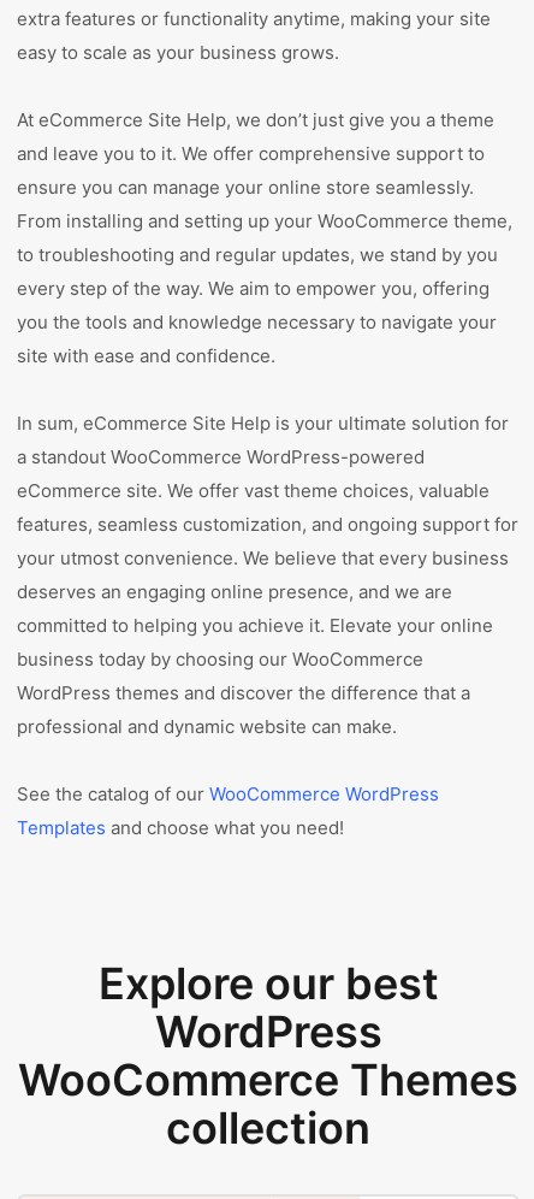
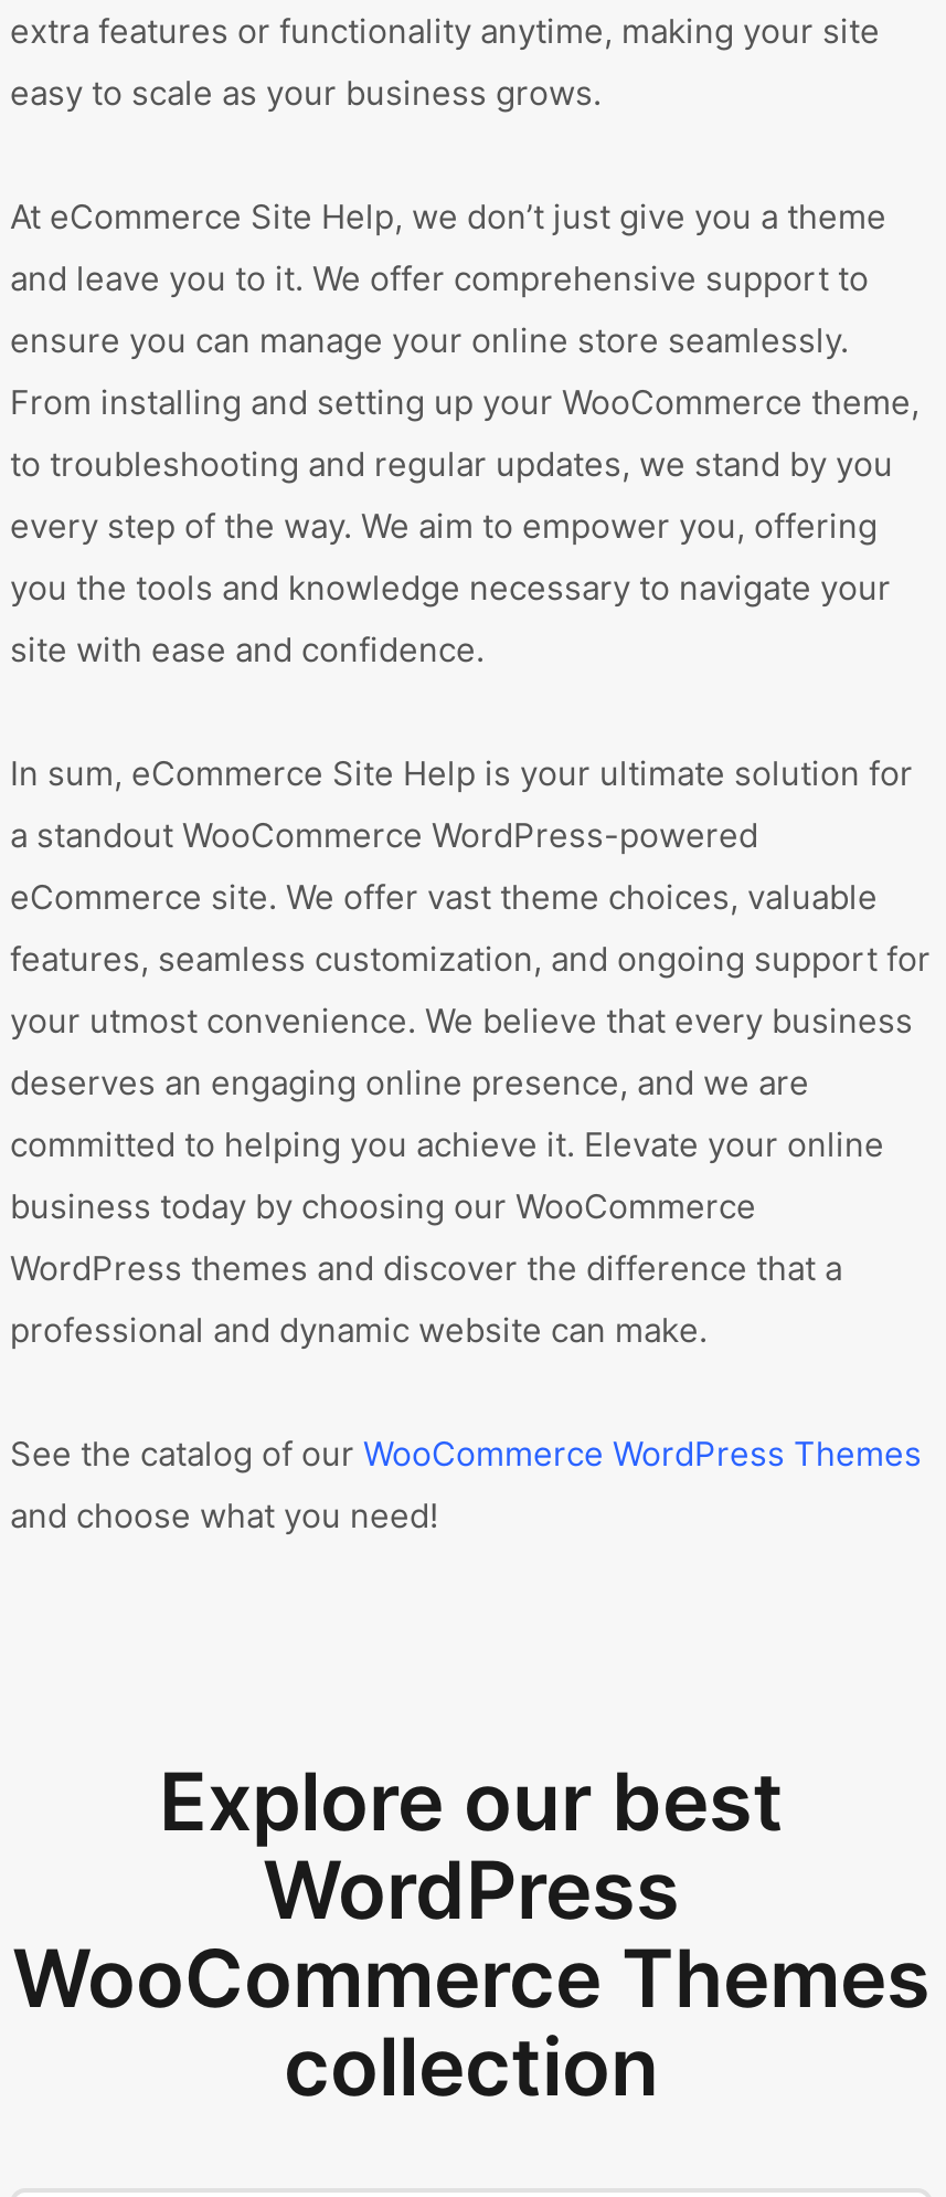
- See the catalog of our WooCommerce WordPress
+ See the catalog of our WooCommerce WordPress Themes

- Templates and choose what you need!
+ and choose what you need!
